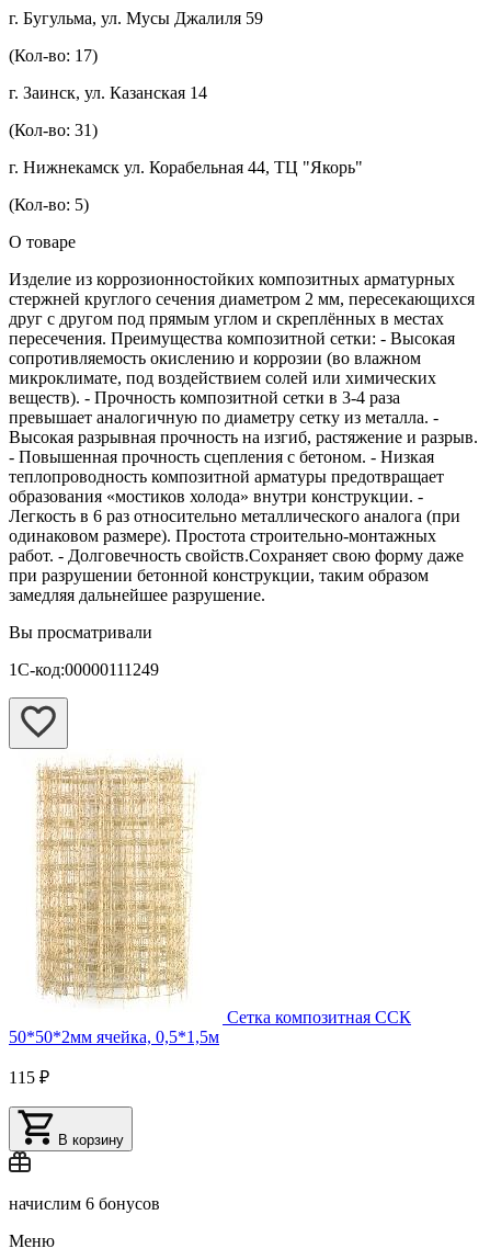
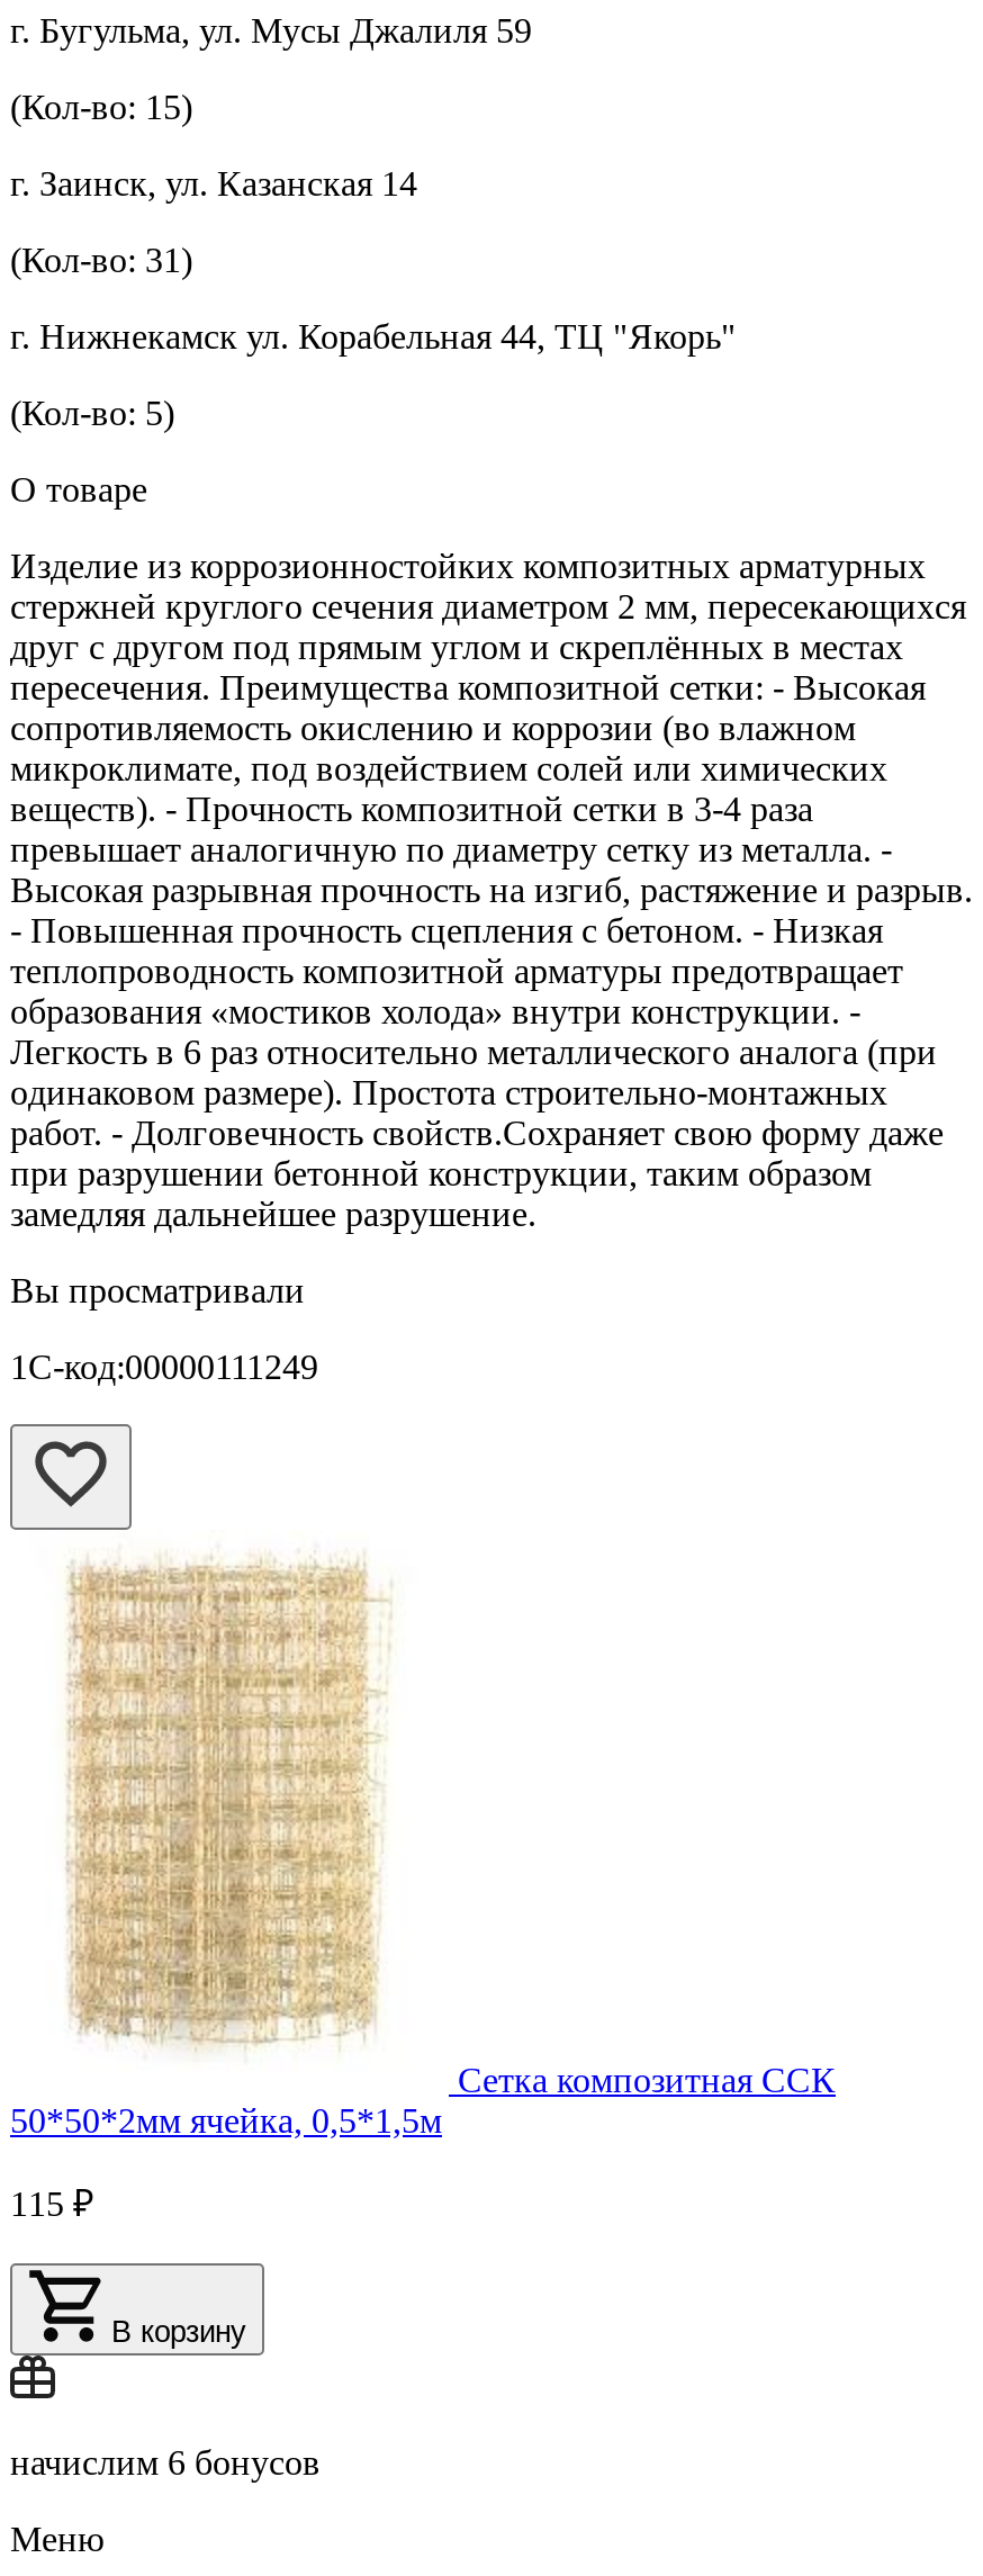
- (Кол-во: 17)
+ (Кол-во: 15)
